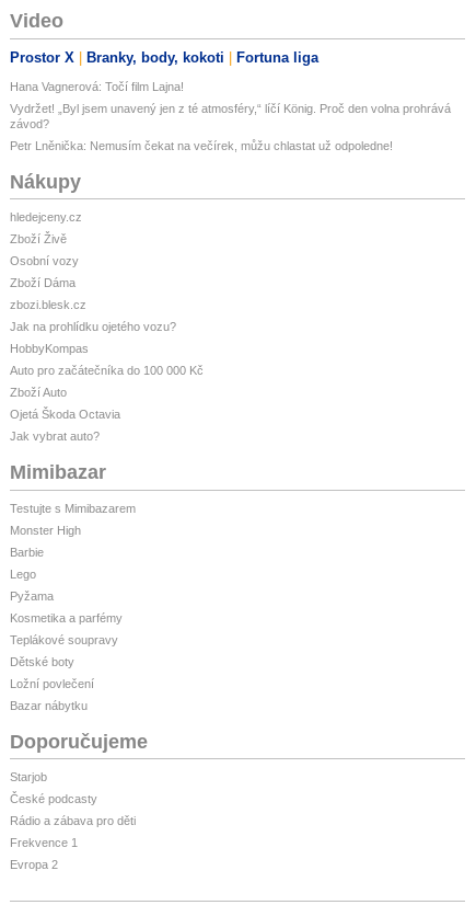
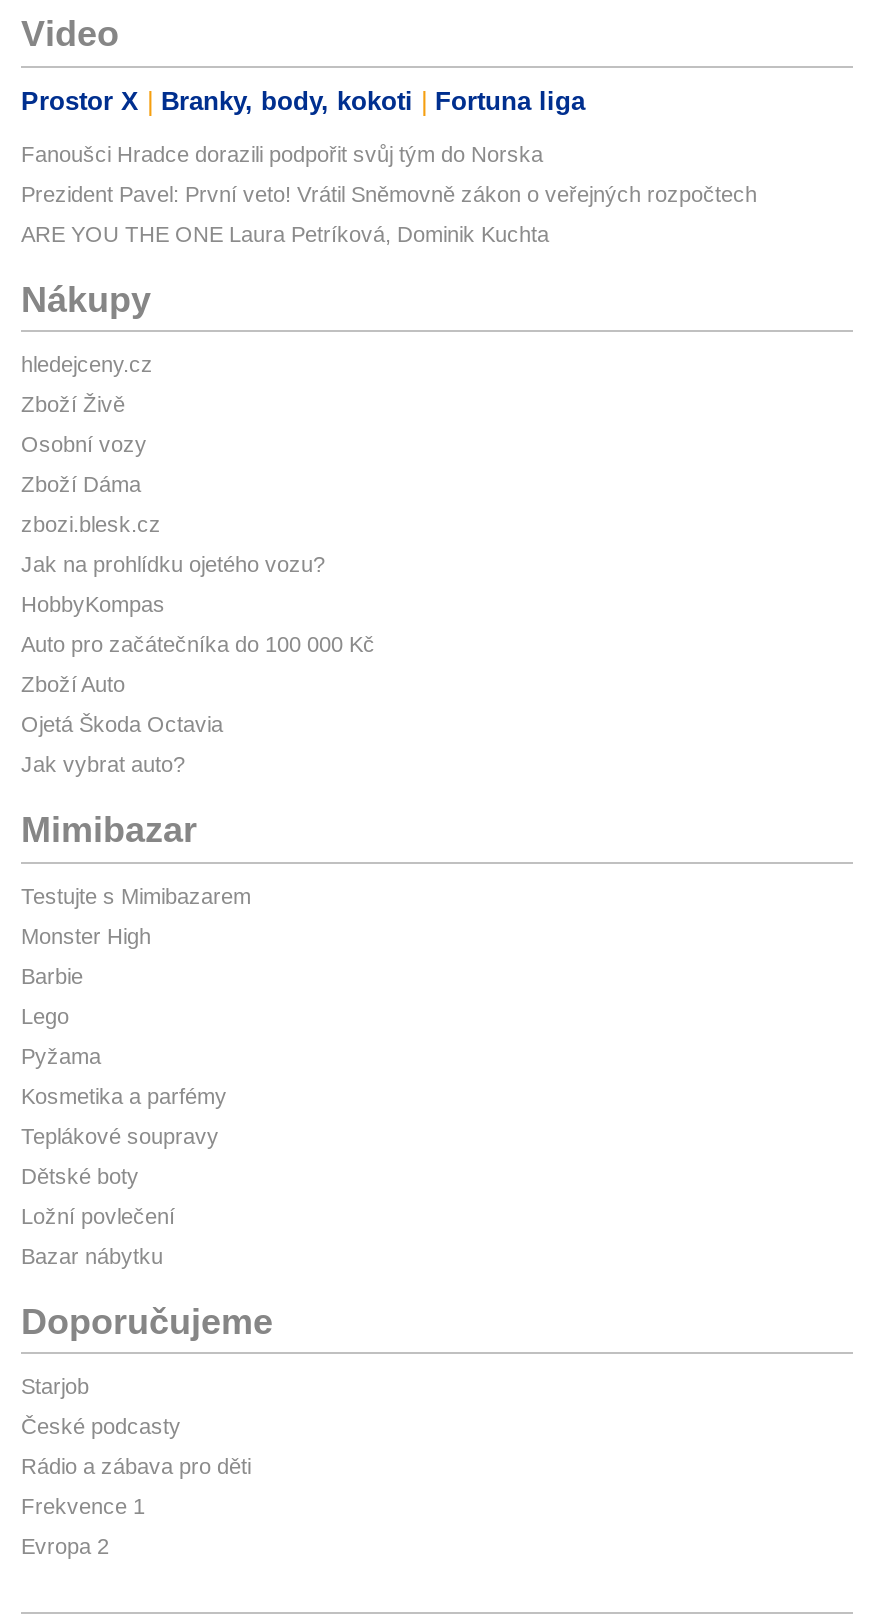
- Hana Vagnerová: Točí film Lajna!
+ Fanoušci Hradce dorazili podpořit svůj tým do Norska

- Vydržet! „Byl jsem unavený jen z té atmosféry,“ líčí König. Proč den volna prohrává
- závod?
+ Prezident Pavel: První veto! Vrátil Sněmovně zákon o veřejných rozpočtech

- Petr Lněnička: Nemusím čekat na večírek, můžu chlastat už odpoledne!
+ ARE YOU THE ONE Laura Petríková, Dominik Kuchta
